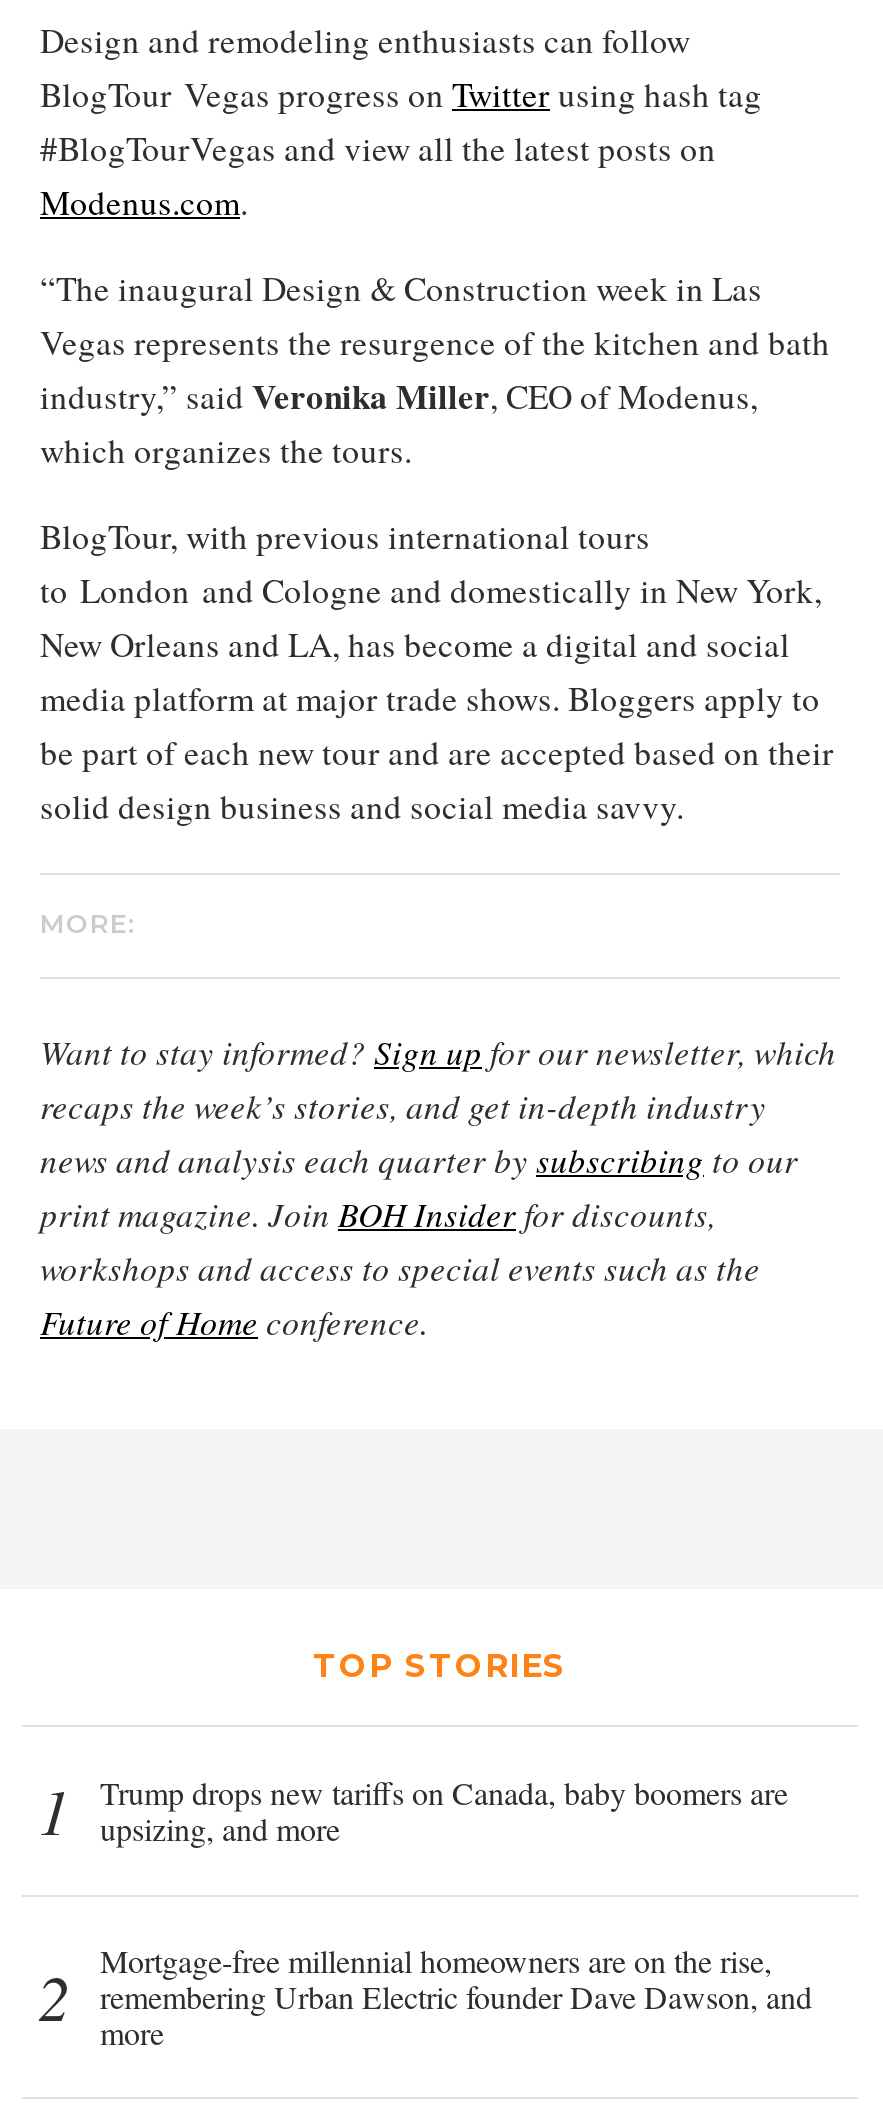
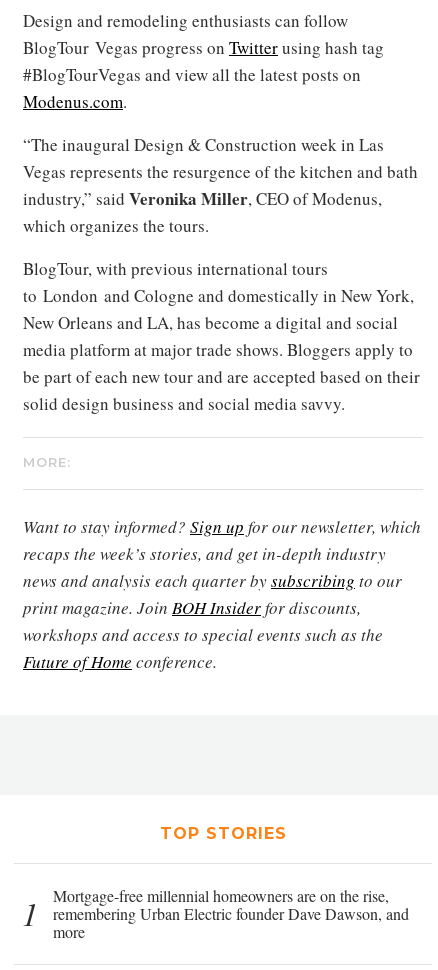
- Trump drops new tariffs on Canada, baby boomers are
- upsizing, and more
- 2
